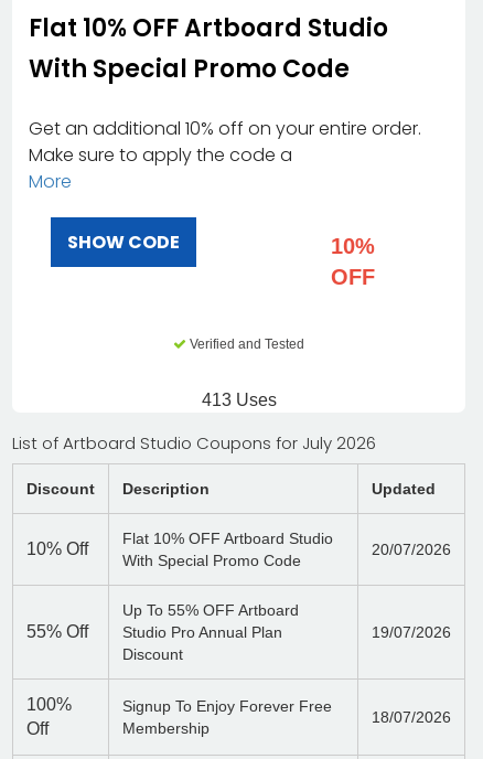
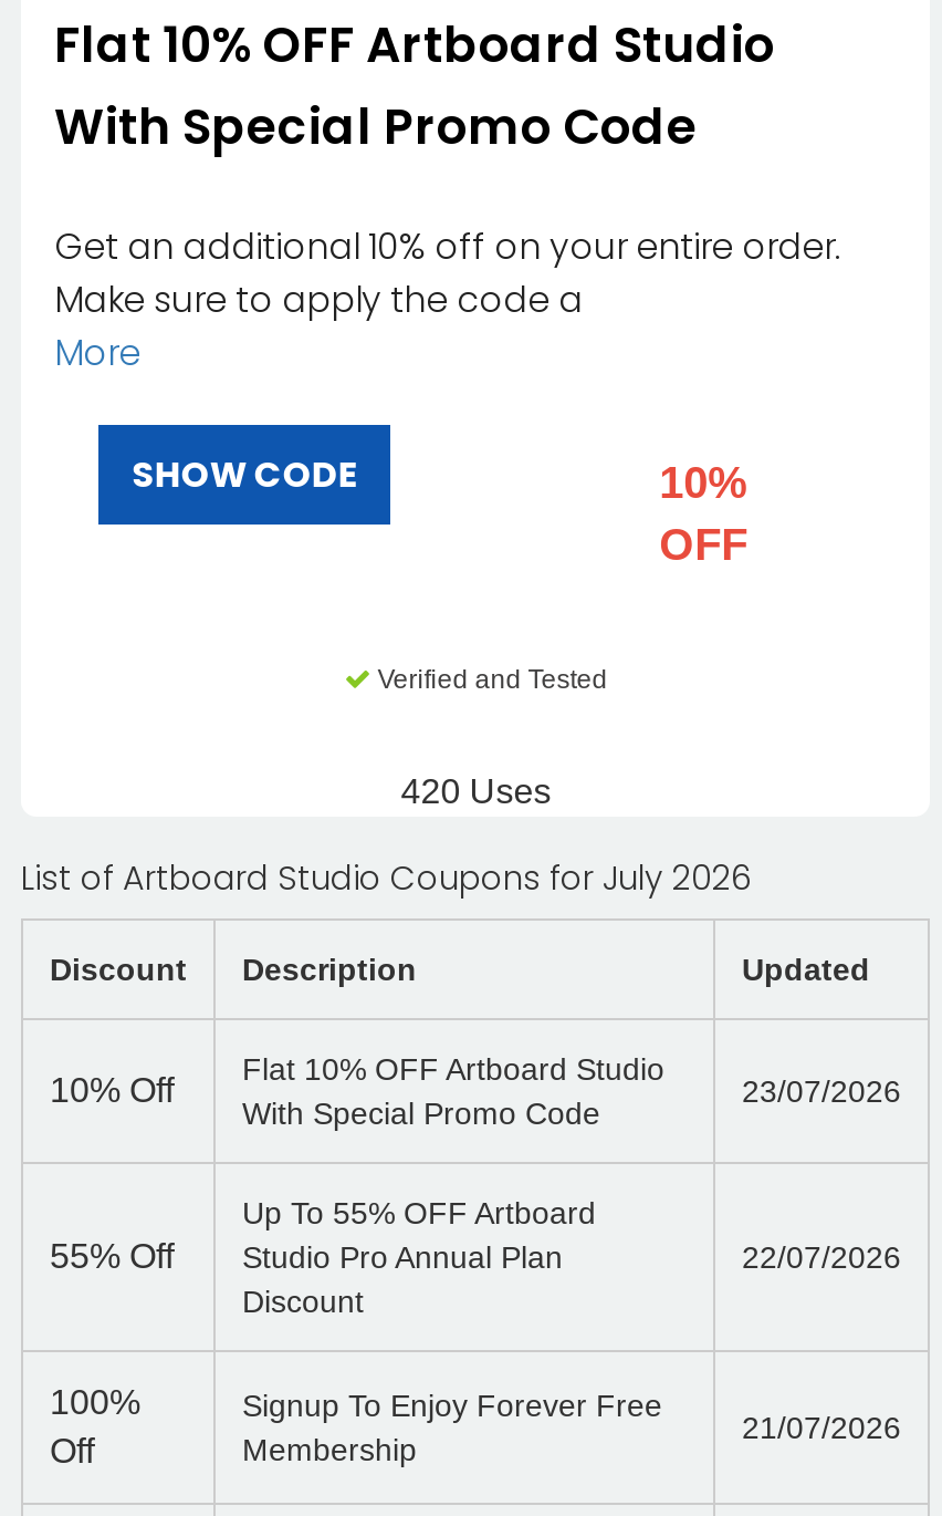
- 413 Uses
+ 420 Uses

- 20/07/2026
+ 23/07/2026

- 19/07/2026
+ 22/07/2026

- 18/07/2026
+ 21/07/2026
